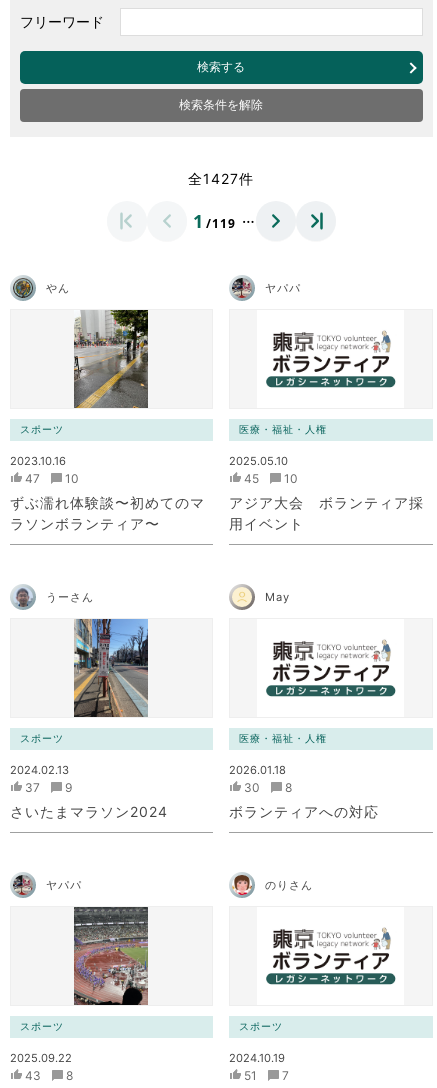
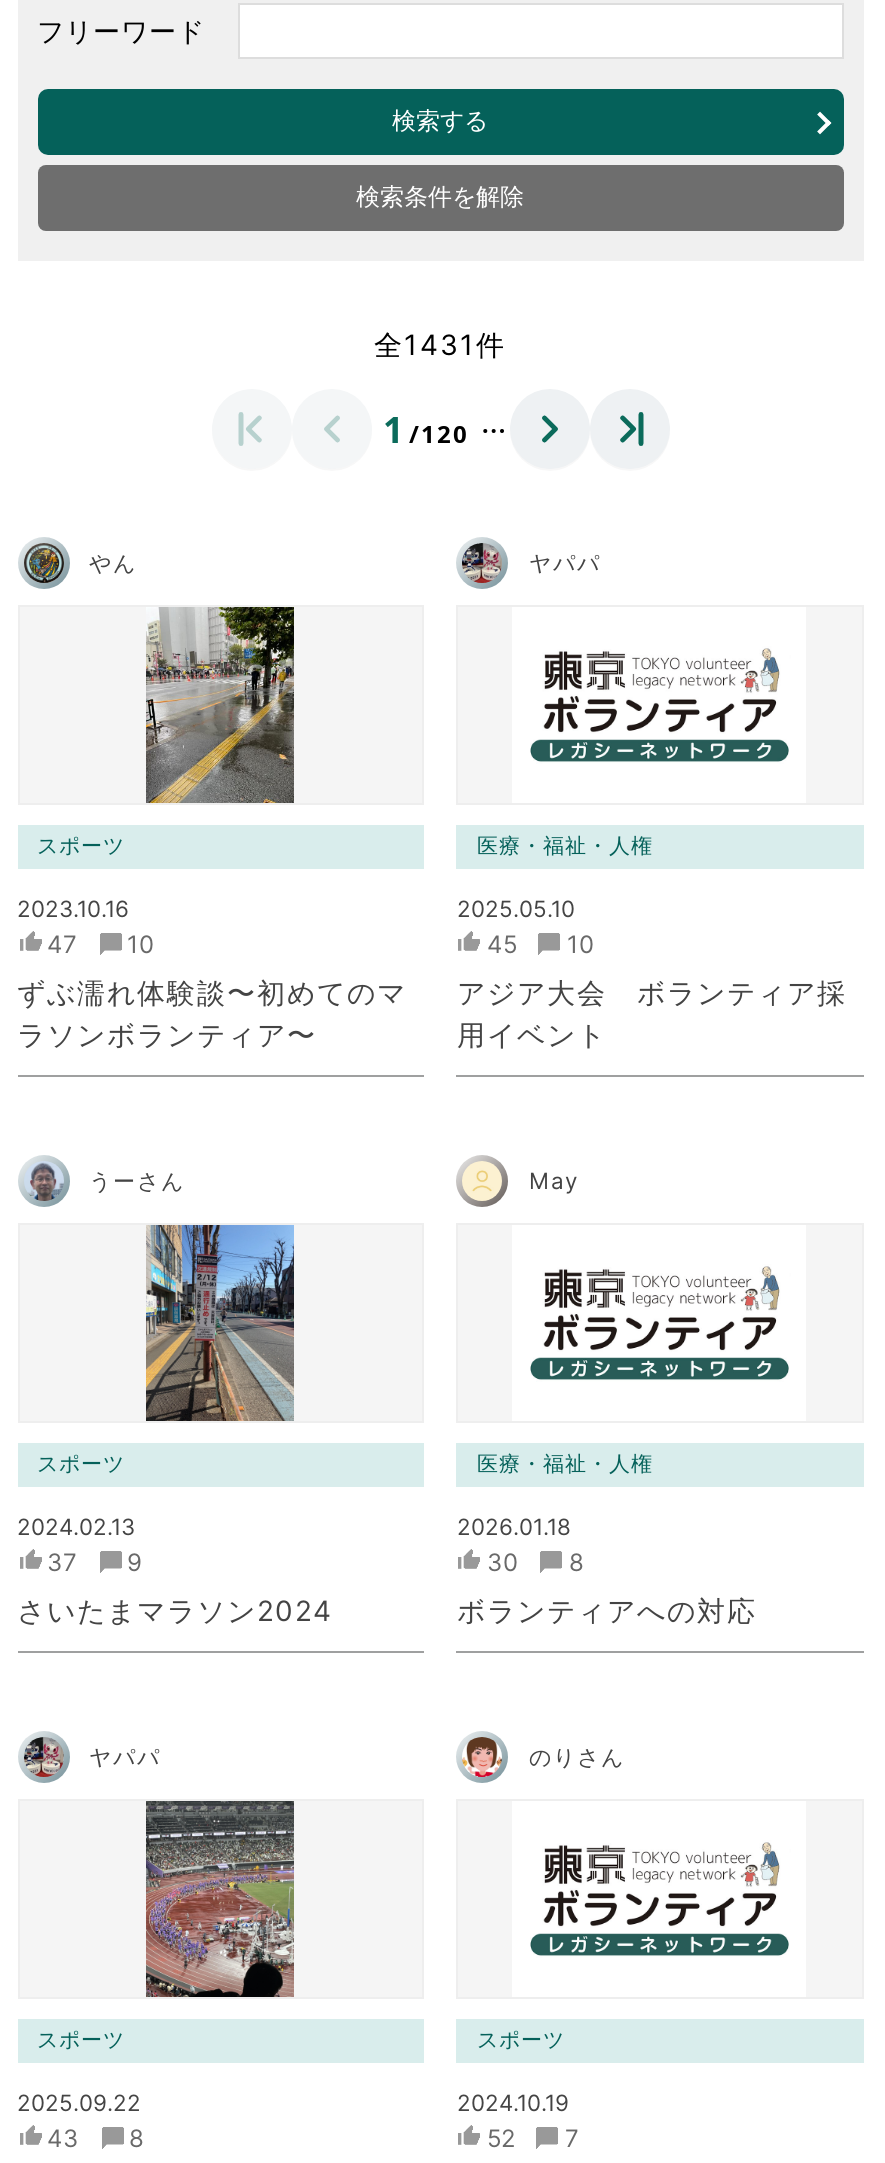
- 全1427件
+ 全1431件

- 1 /119 …
+ 1 /120 …

- 51 7
+ 52 7
